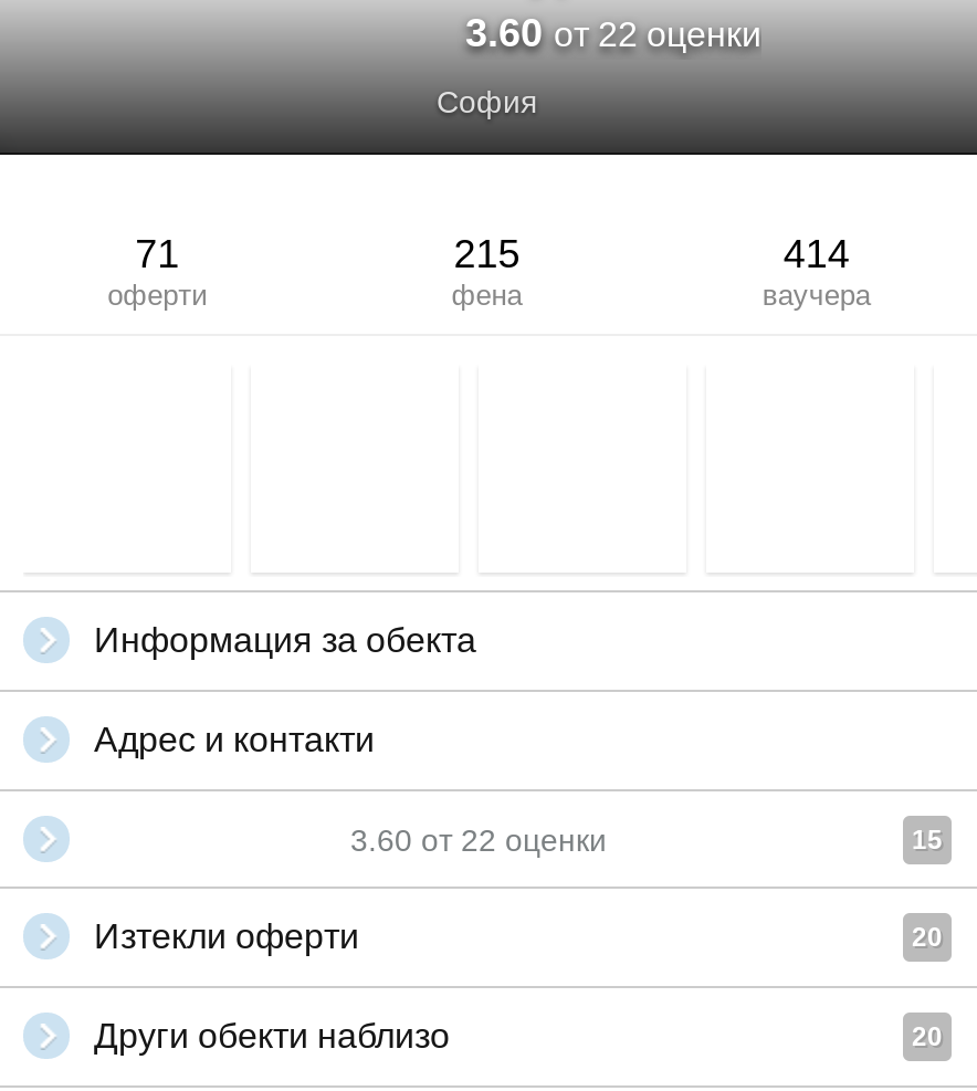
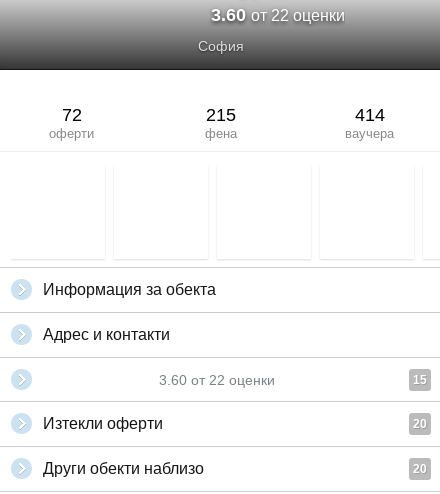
- 71
+ 72
